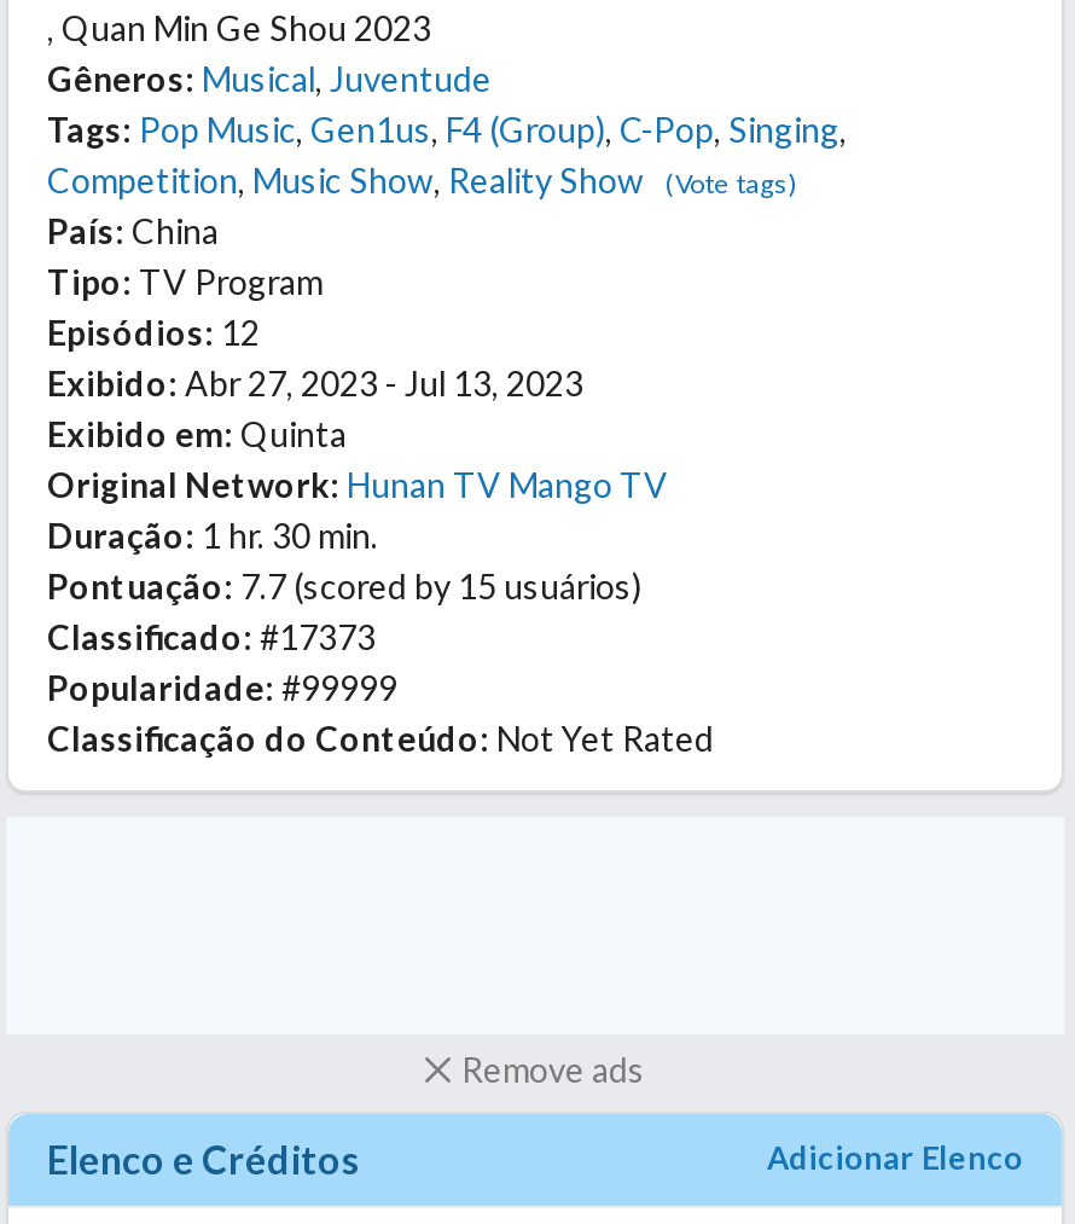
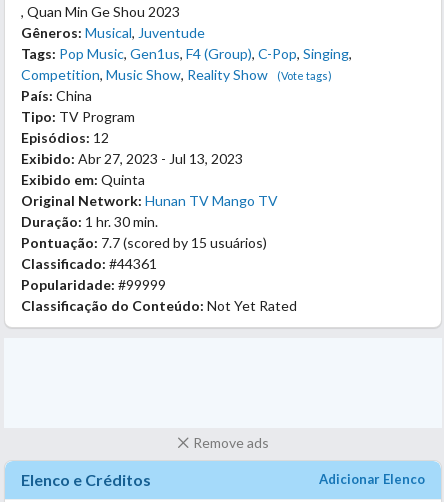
- Classificado: #17373
+ Classificado: #44361
